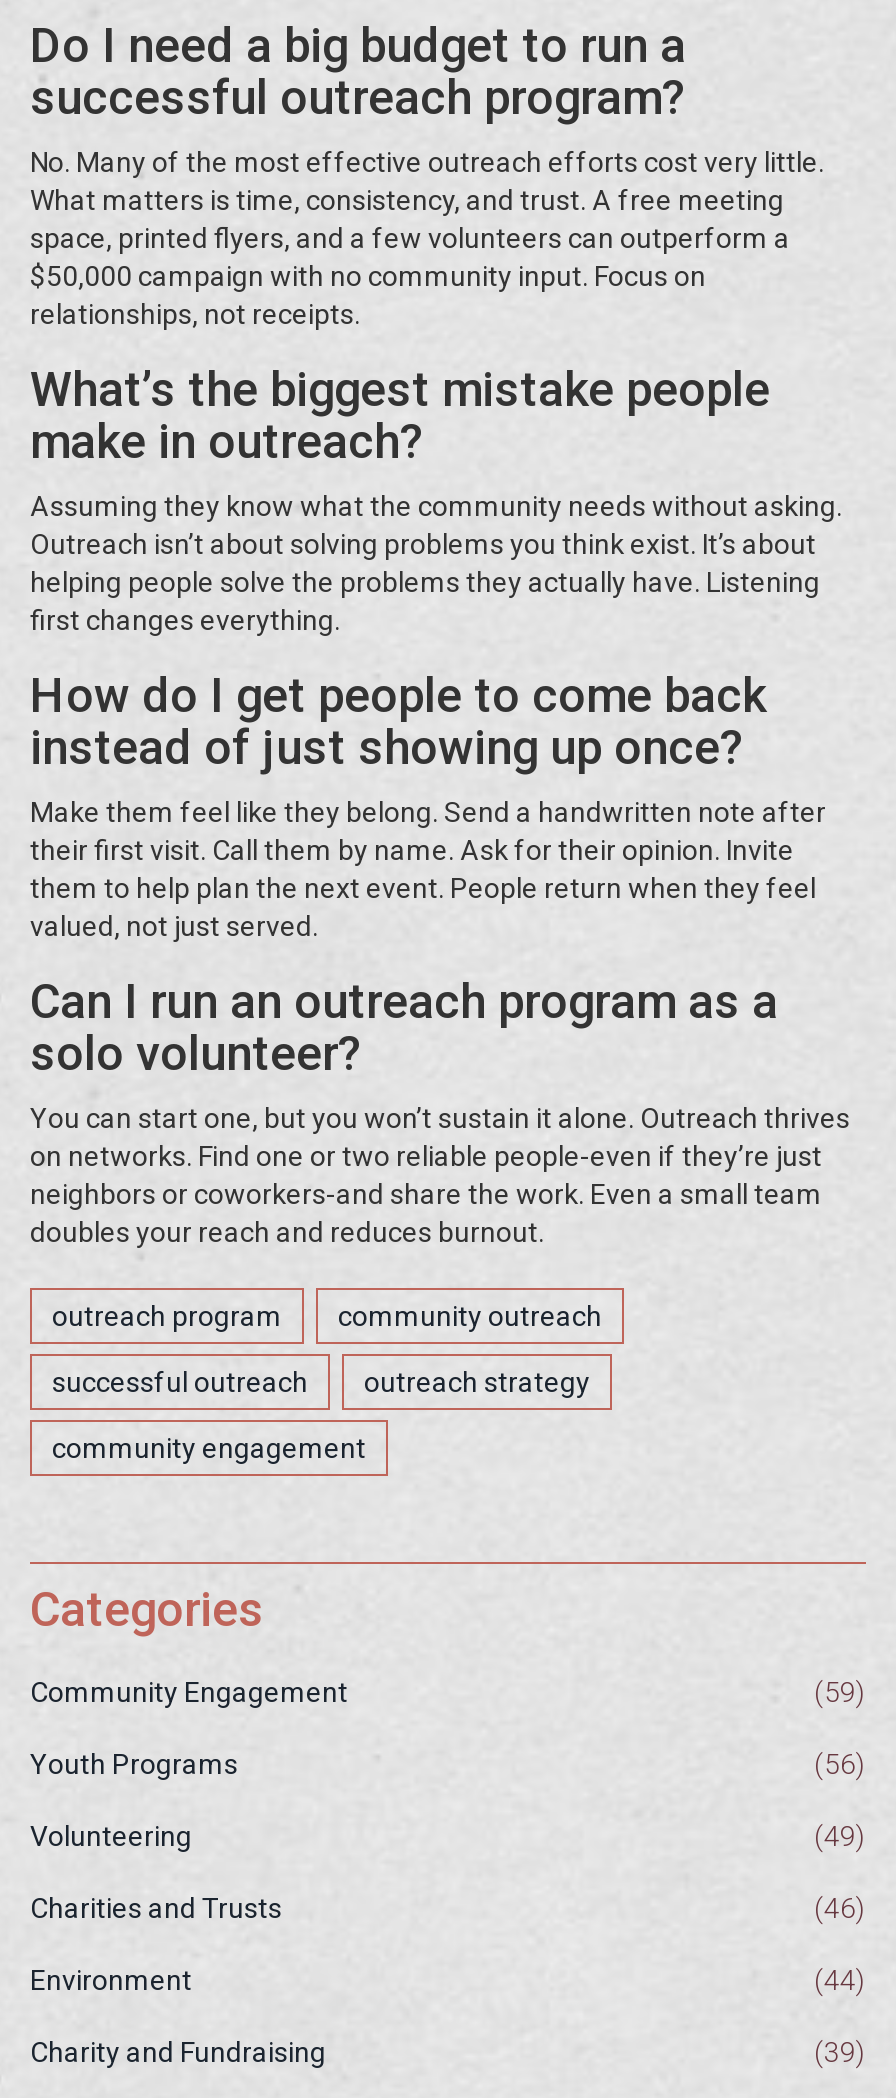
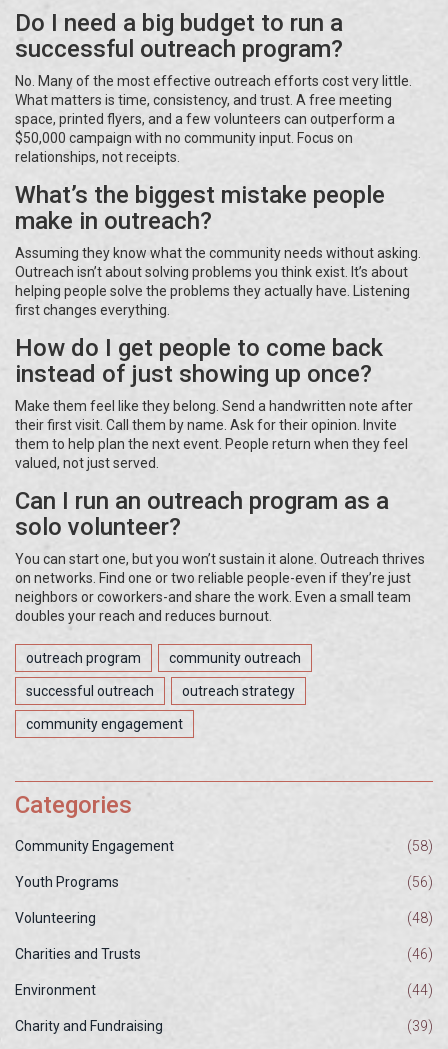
- (59)
+ (58)

- (49)
+ (48)
